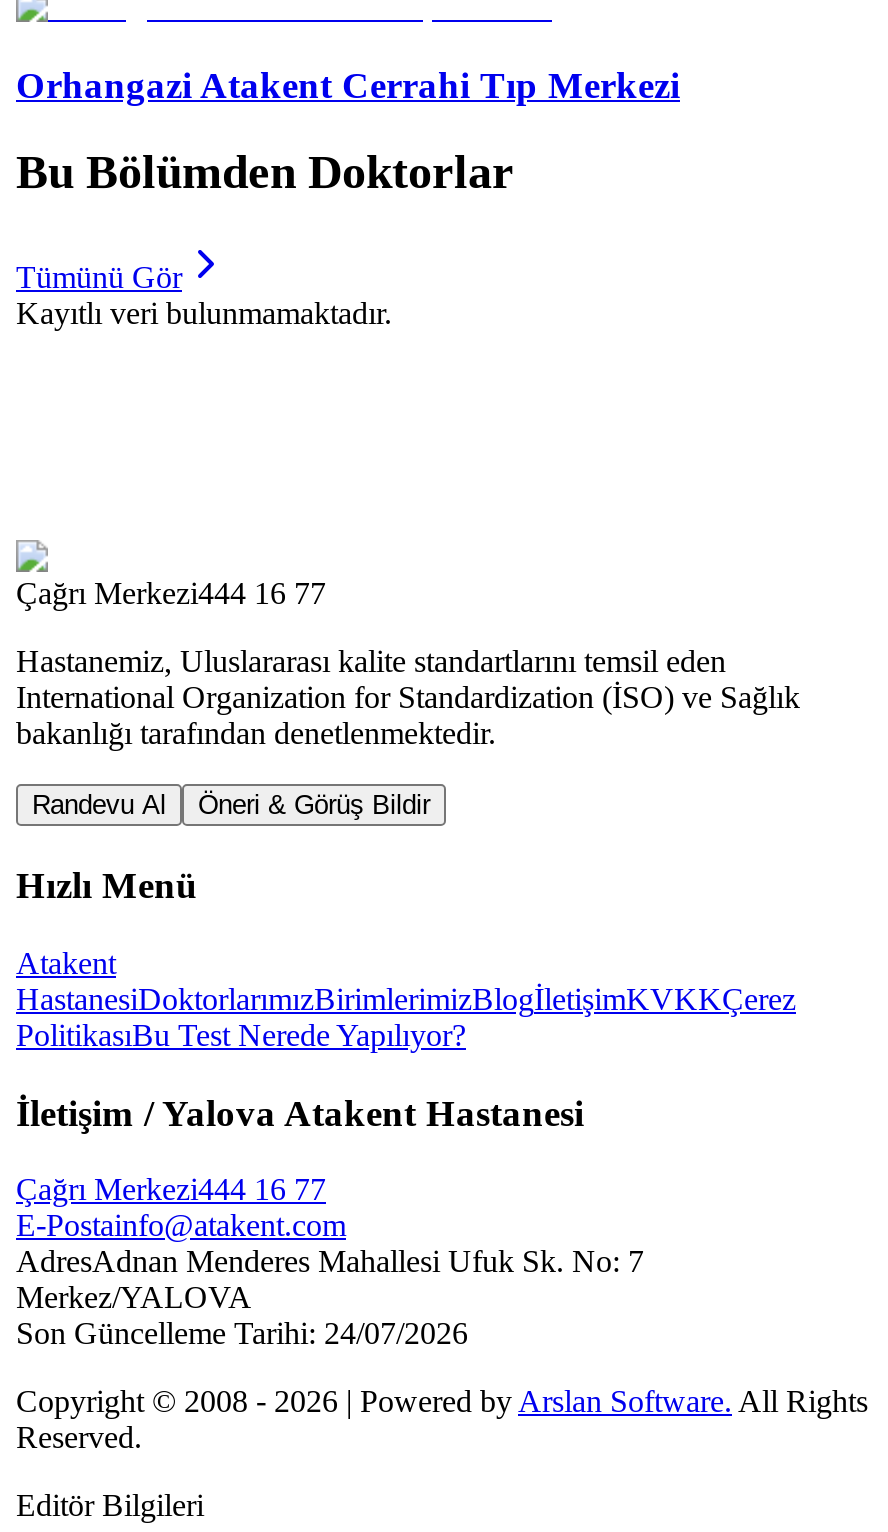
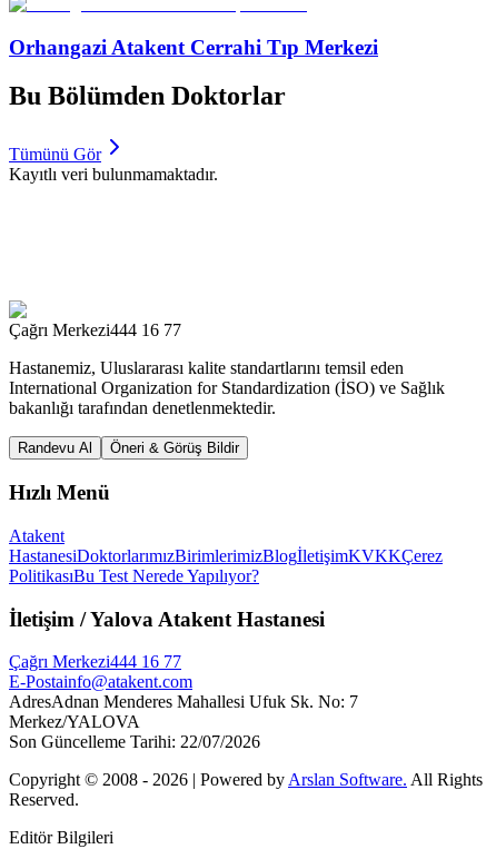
- Son Güncelleme Tarihi: 24/07/2026
+ Son Güncelleme Tarihi: 22/07/2026
